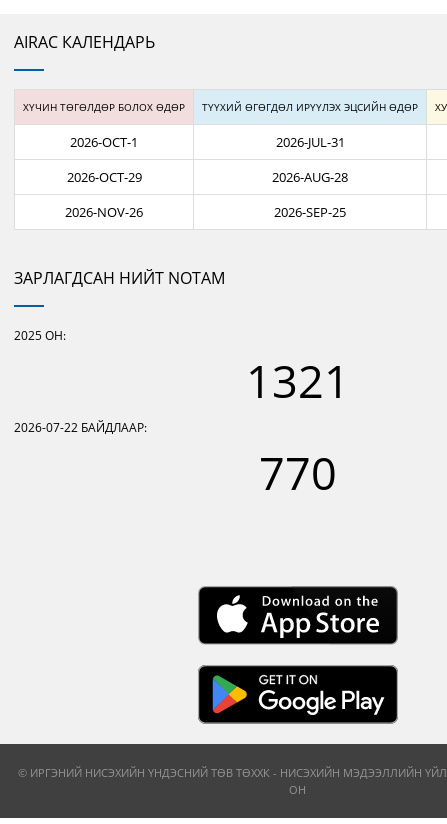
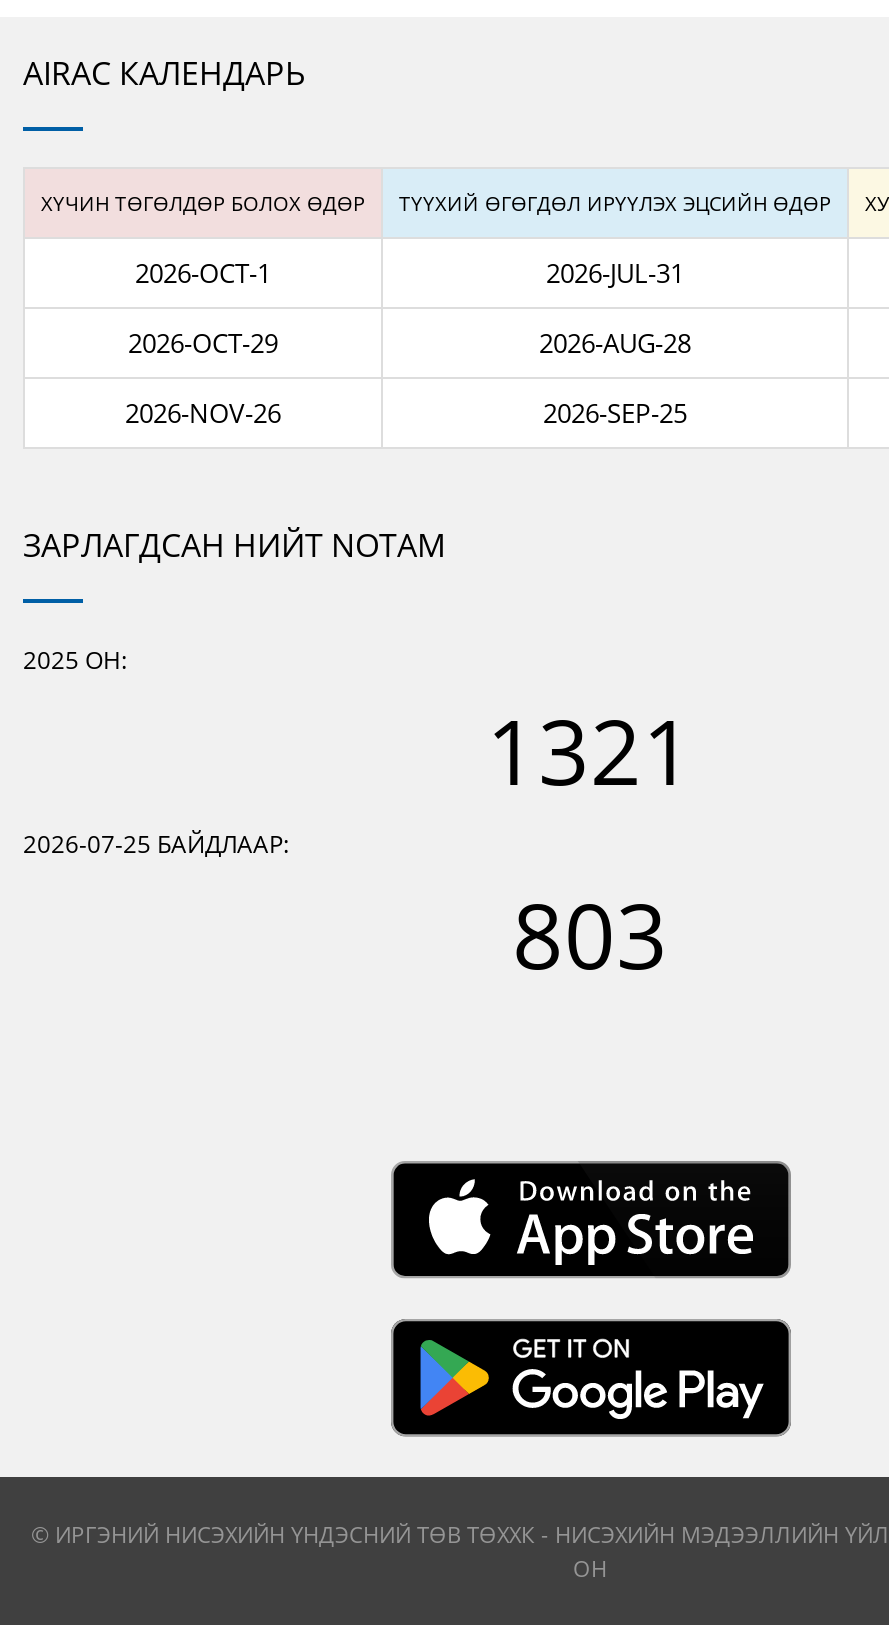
- 2026-07-22 БАЙДЛААР:
+ 2026-07-25 БАЙДЛААР:

- 770
+ 803
